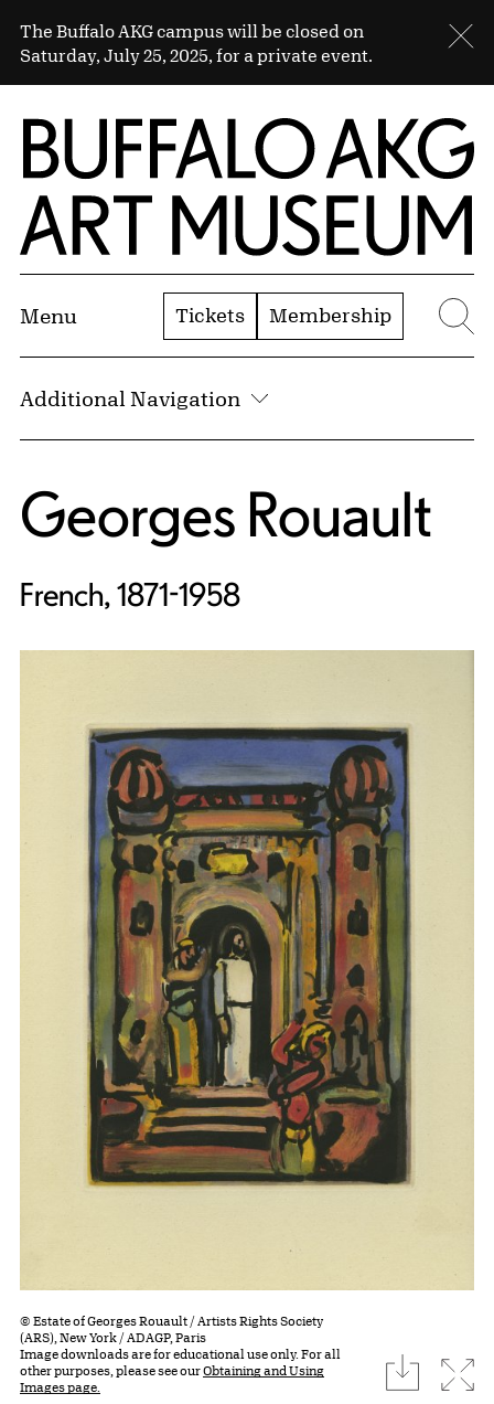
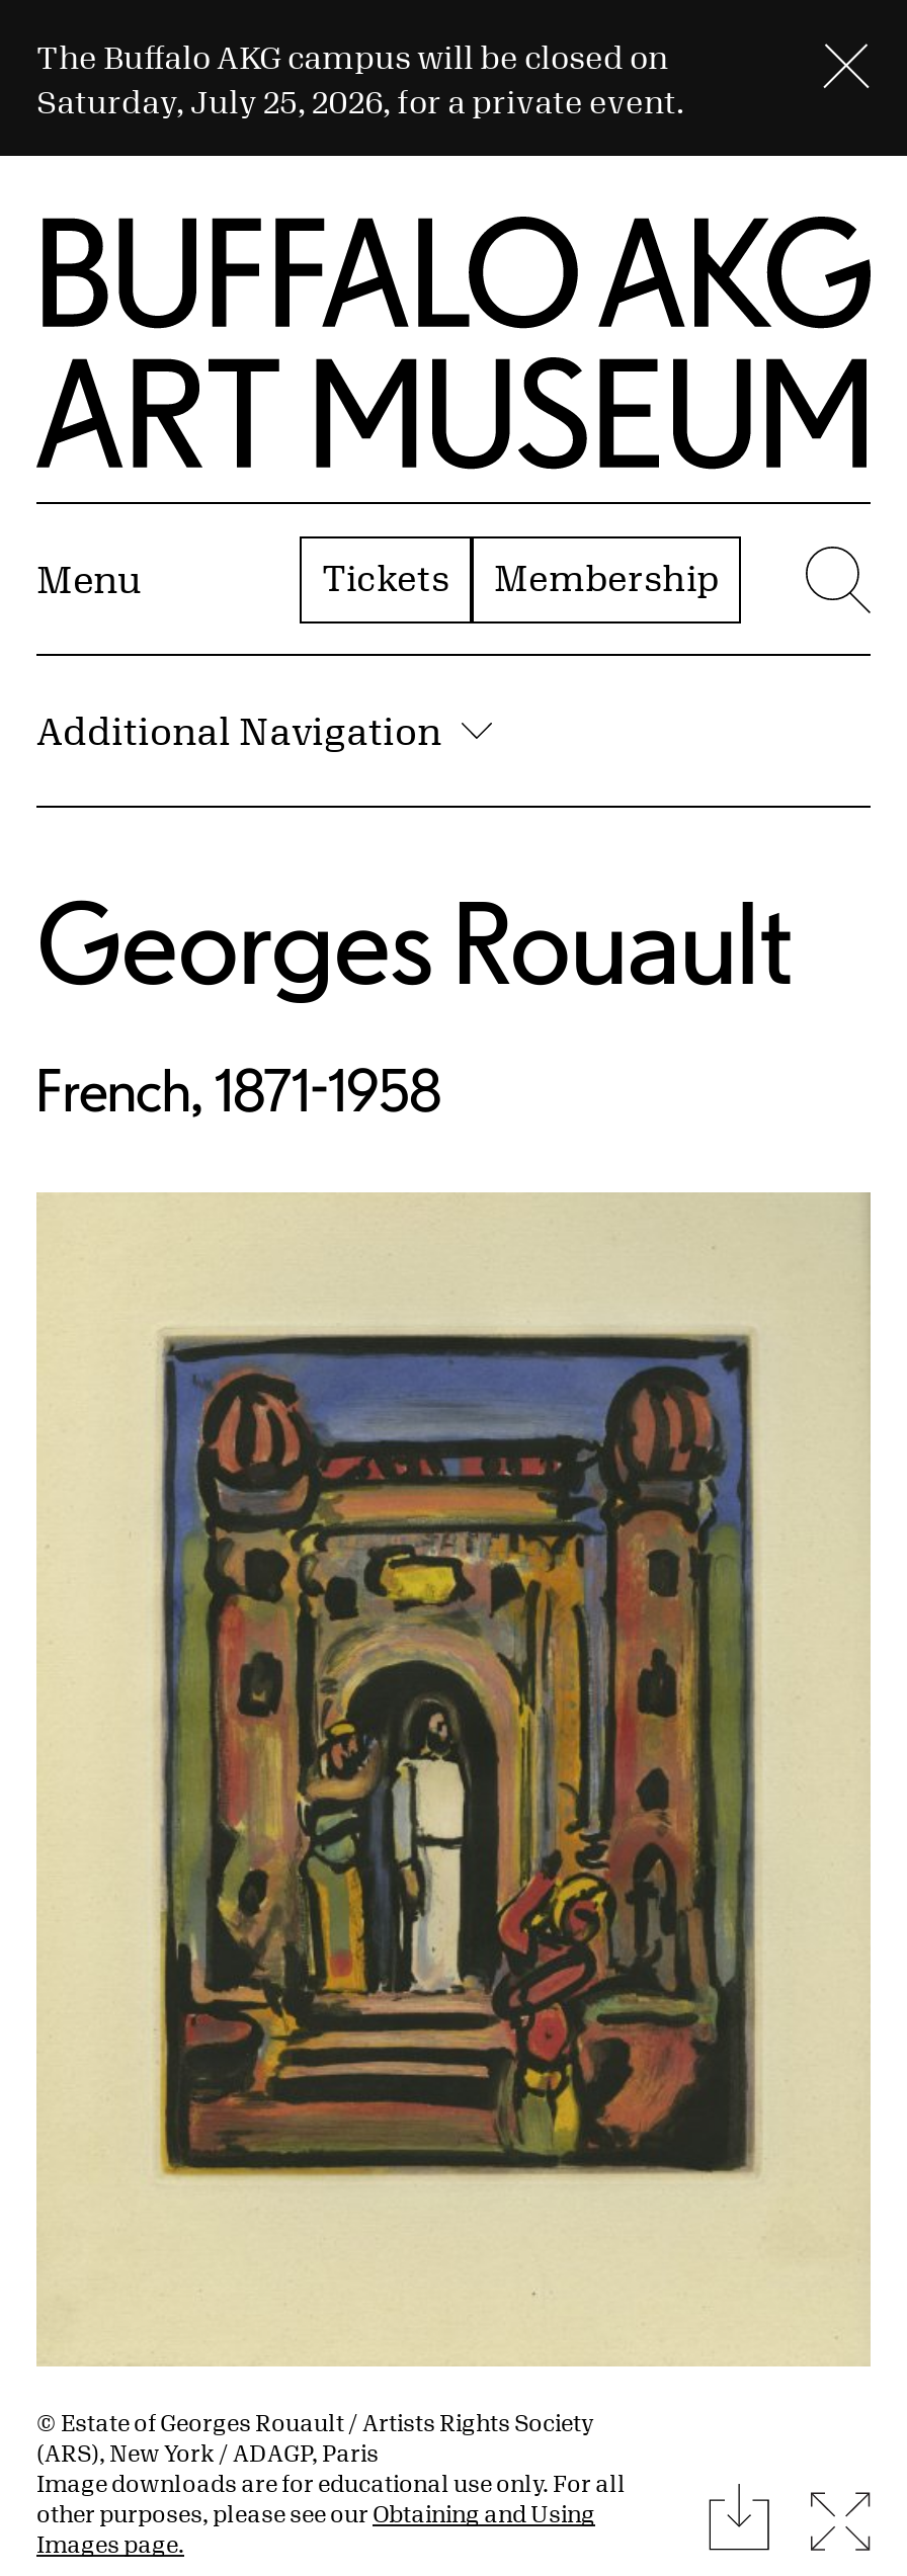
- Saturday, July 25, 2025, for a private event.
+ Saturday, July 25, 2026, for a private event.
